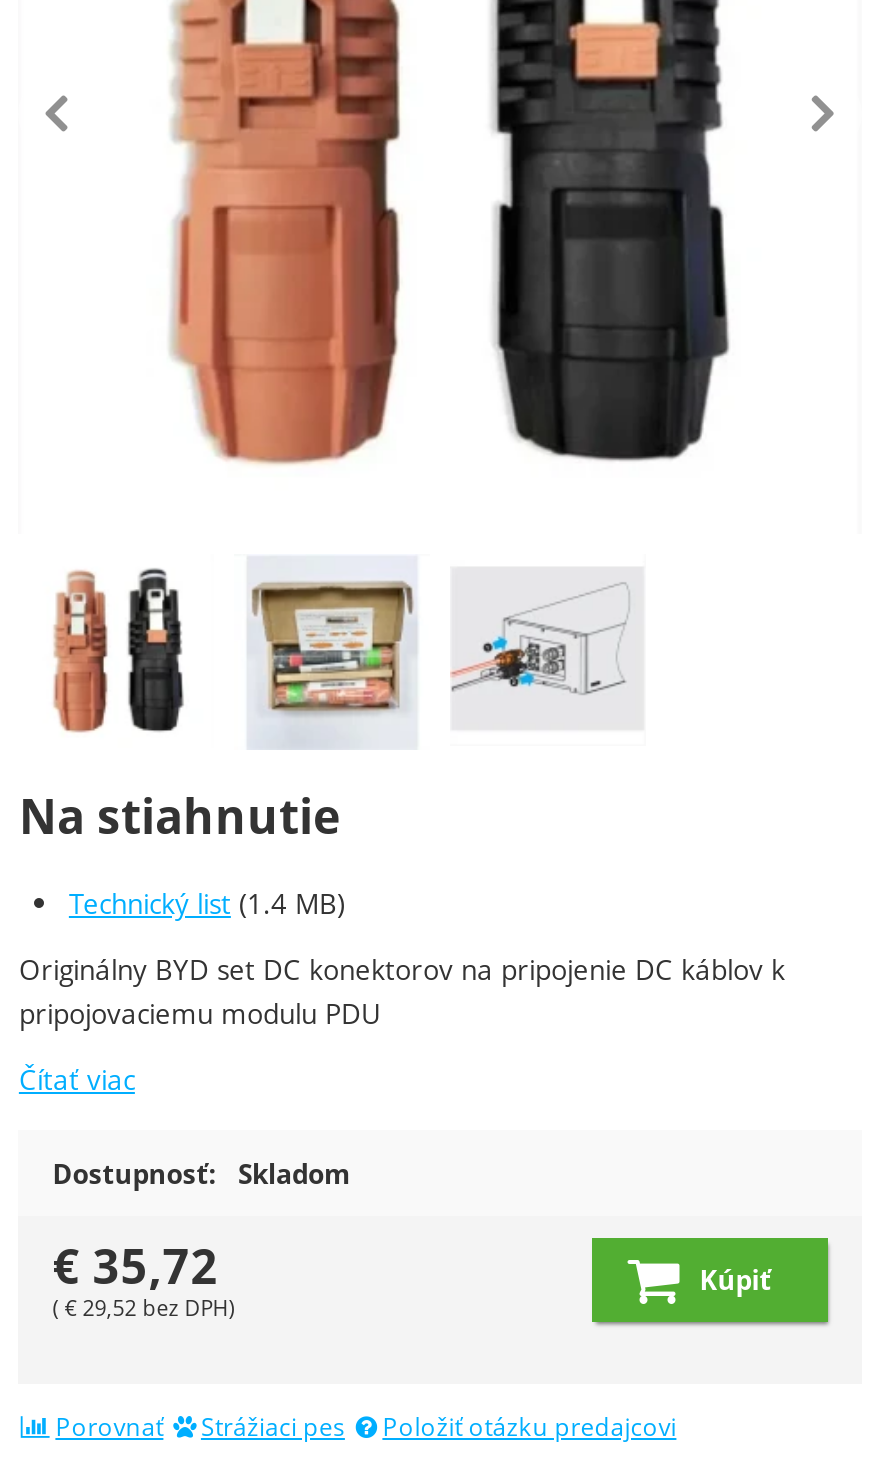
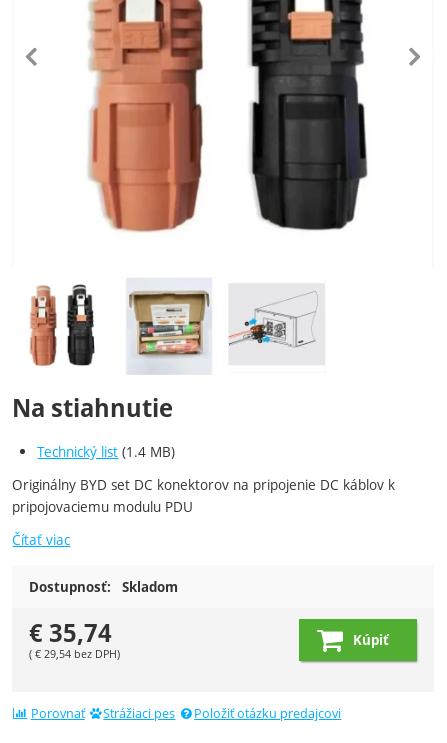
- €35,72
+ €35,74

- ( €29,52 bez DPH)
+ ( €29,54 bez DPH)
